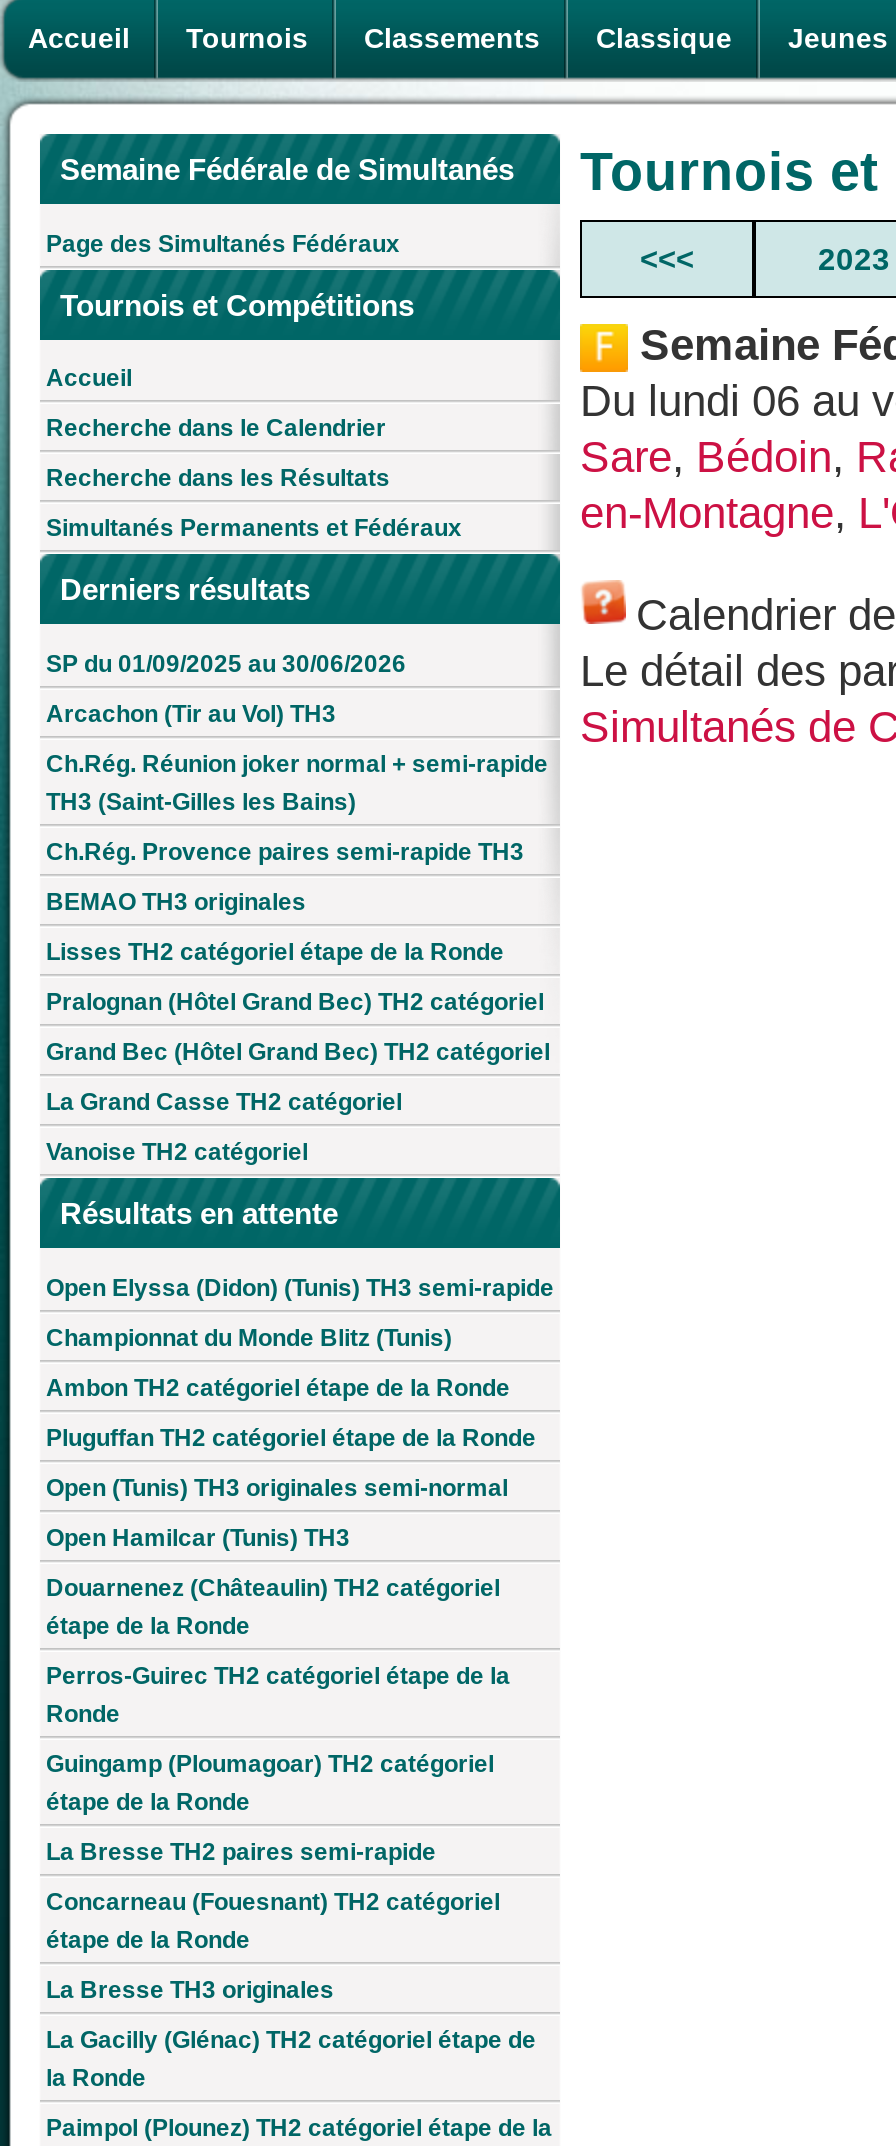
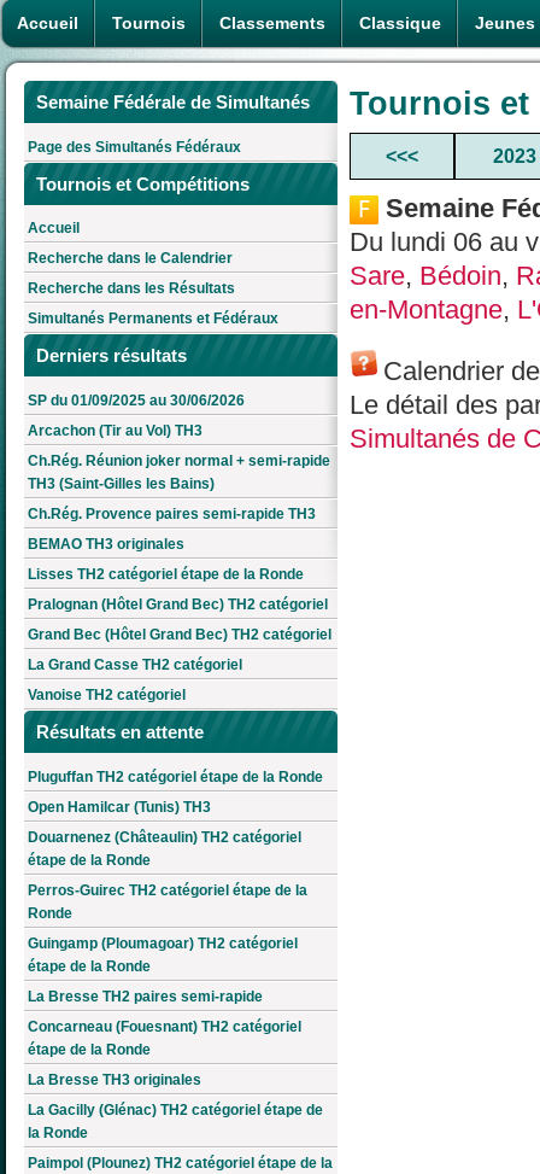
- Open Elyssa (Didon) (Tunis) TH3 semi-rapide
- Championnat du Monde Blitz (Tunis)
- Ambon TH2 catégoriel étape de la Ronde

- Open (Tunis) TH3 originales semi-normal
